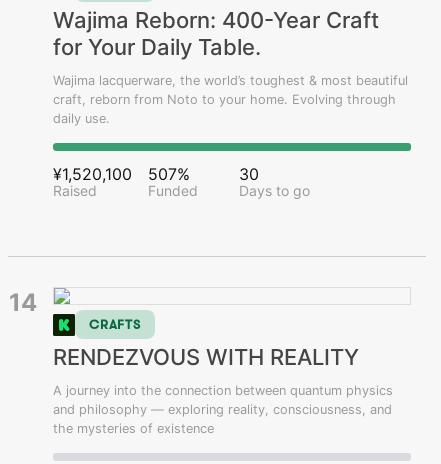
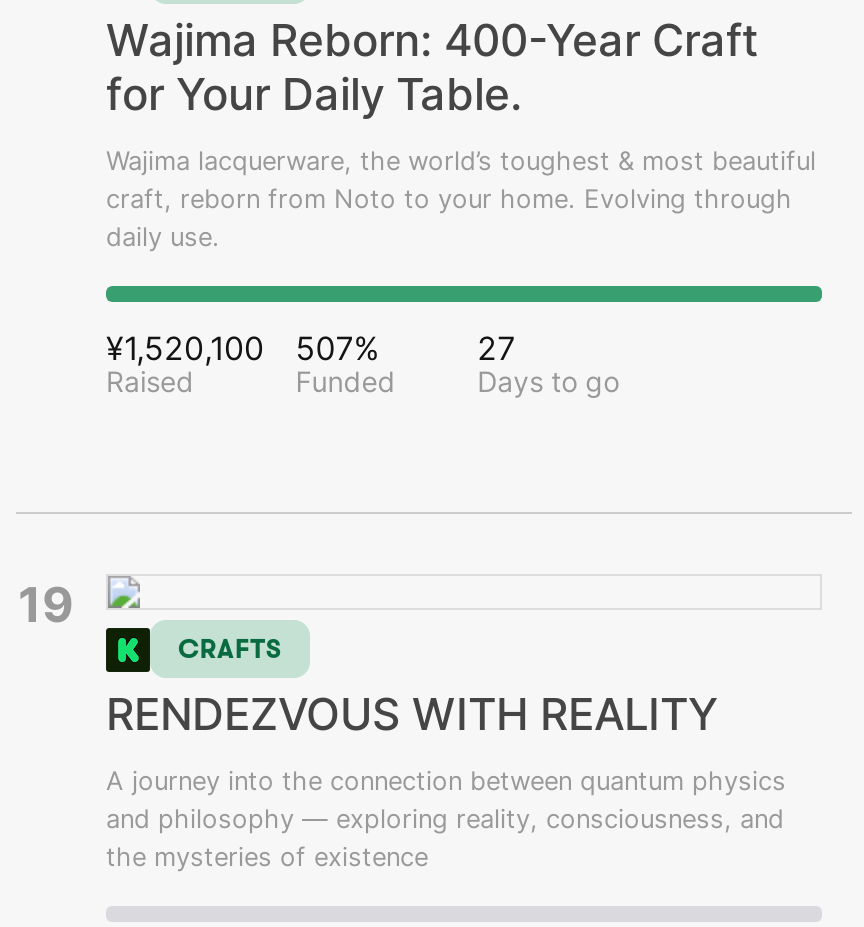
- 30
+ 27

- 14
+ 19
